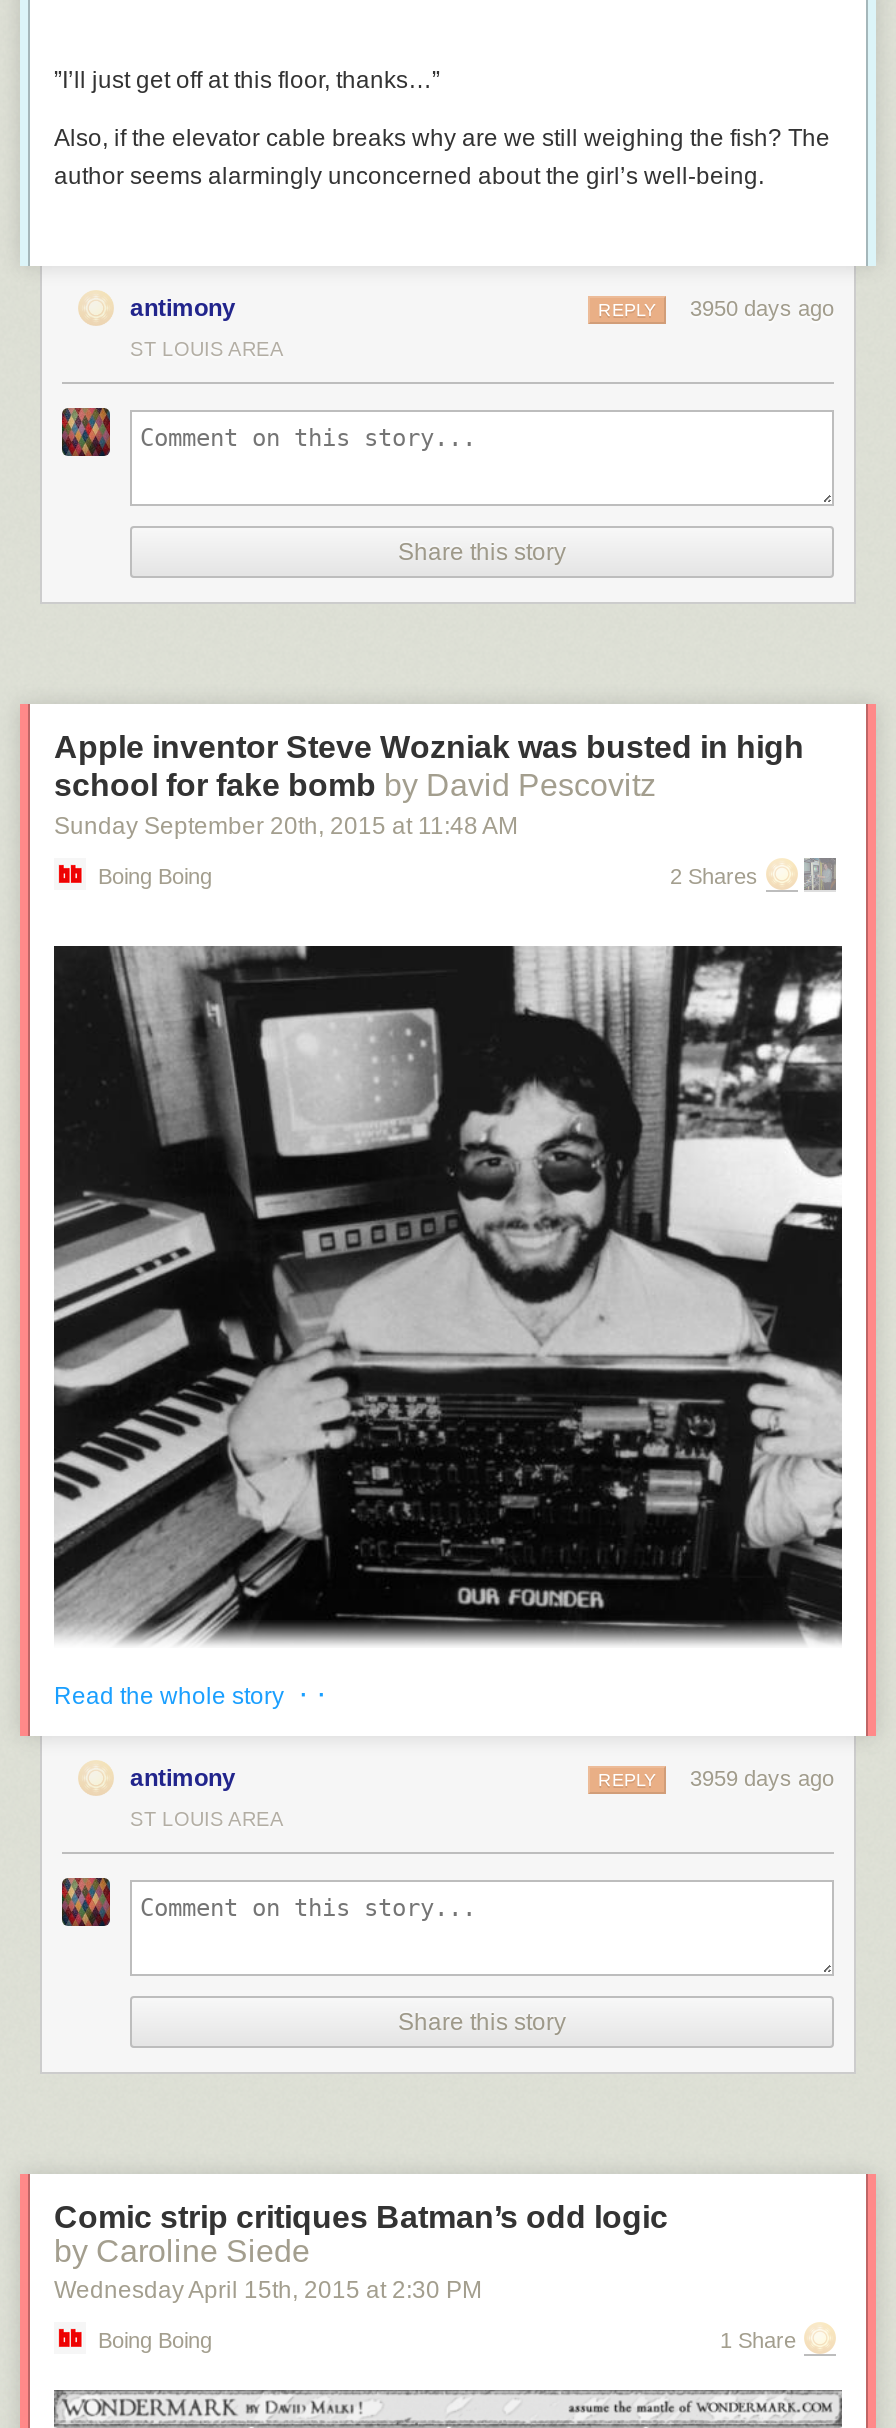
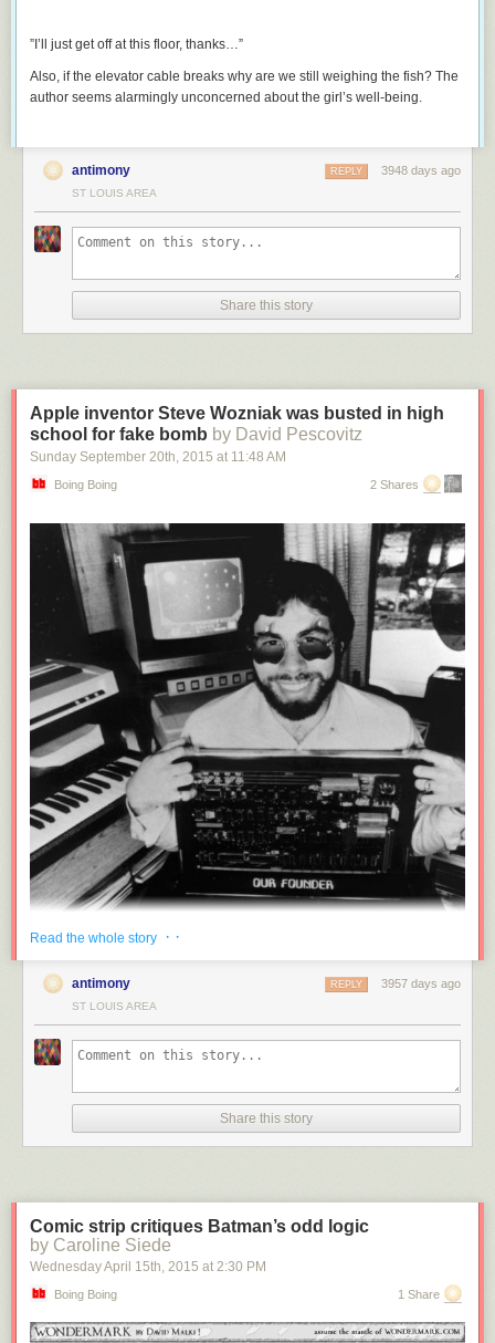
- REPLY 3950 days ago
+ REPLY 3948 days ago

- REPLY 3959 days ago
+ REPLY 3957 days ago
